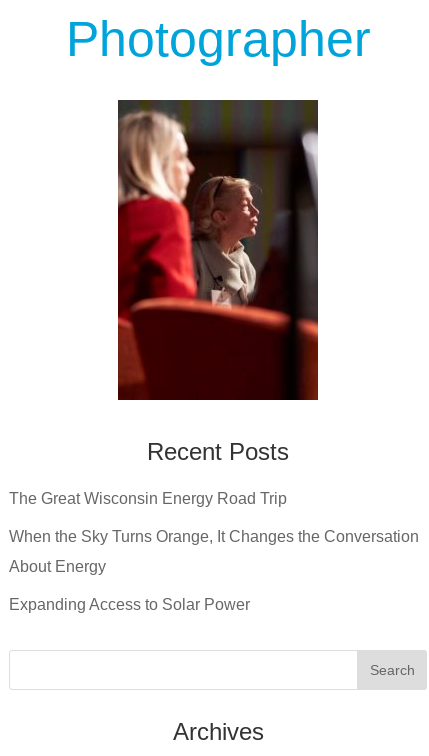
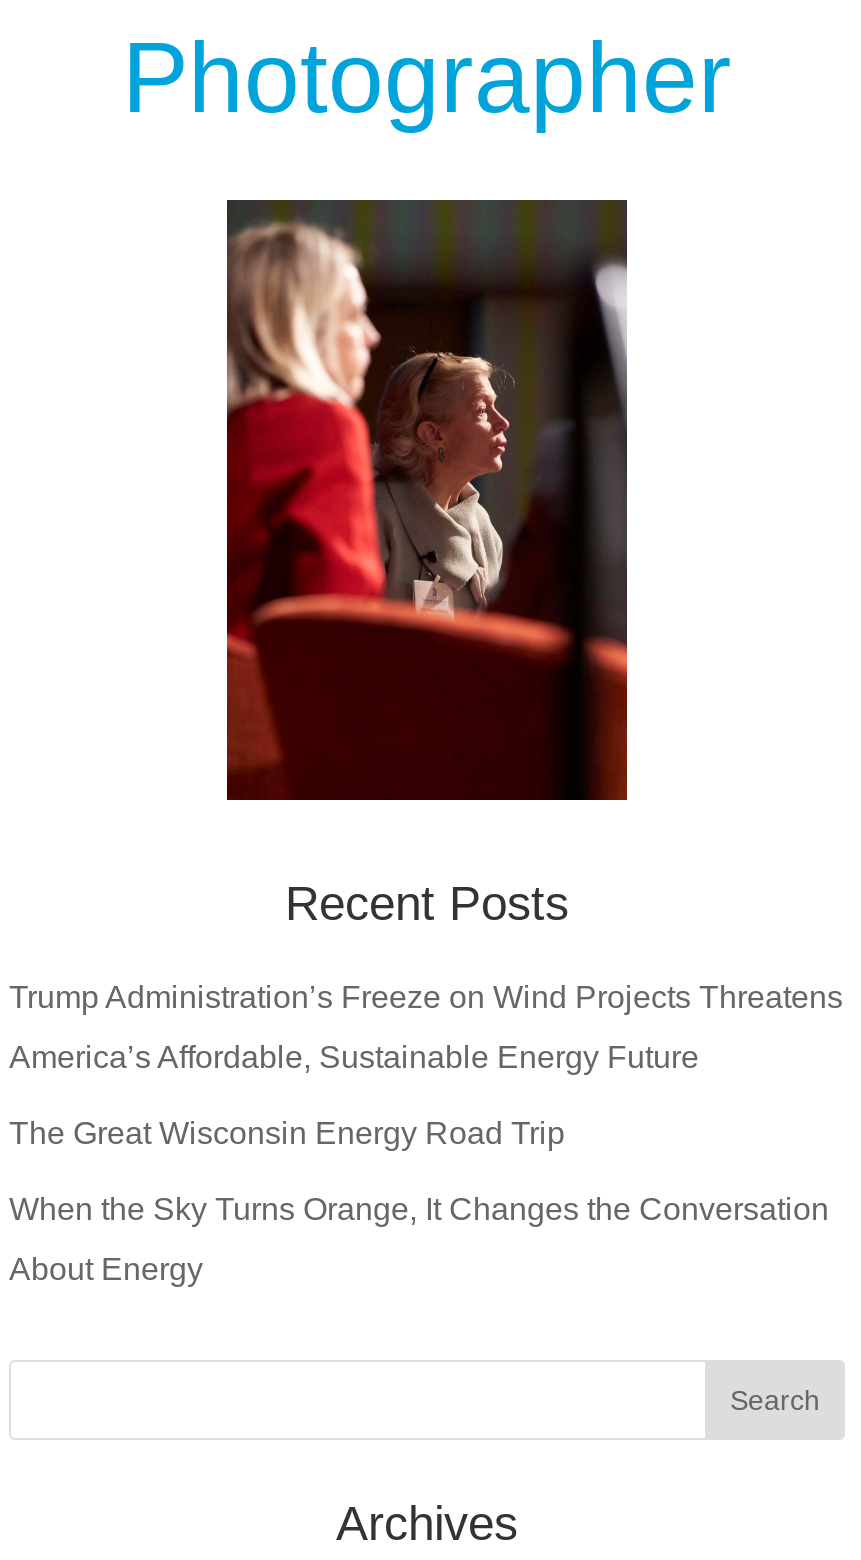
+ Trump Administration’s Freeze on Wind Projects Threatens
+ America’s Affordable, Sustainable Energy Future

moved down: The Great Wisconsin Energy Road Trip | When the Sky Turns Orange, It Changes the Conversation | About Energy

- Expanding Access to Solar Power
